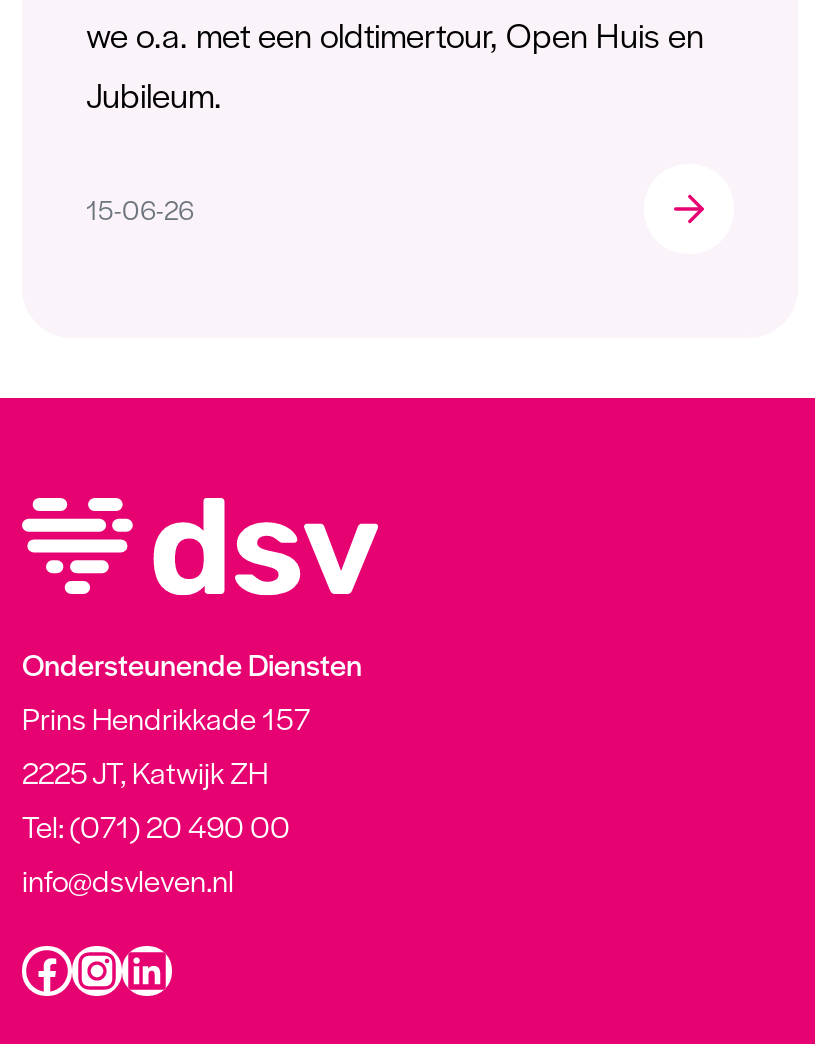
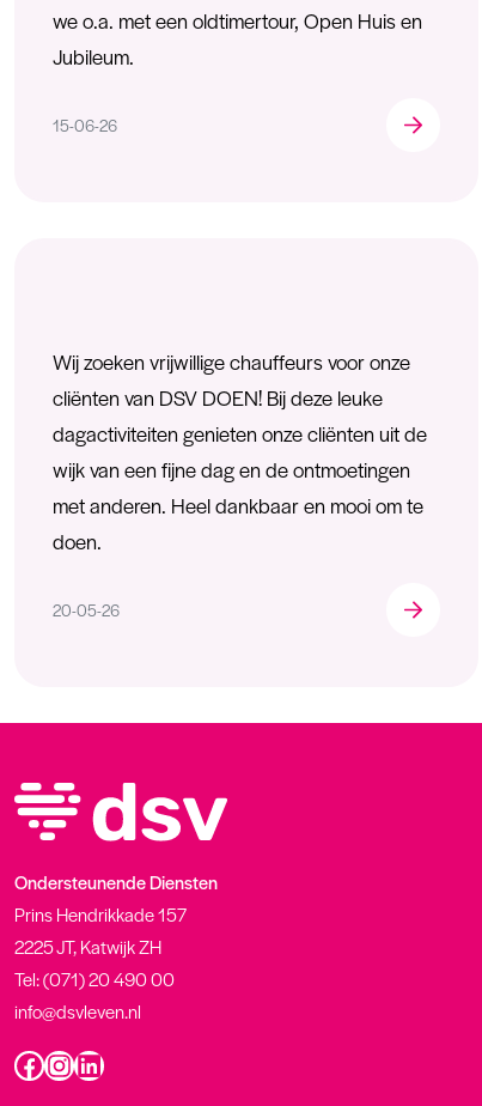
+ Wij zoeken vrijwillige chauffeurs voor onze
+ cliënten van DSV DOEN! Bij deze leuke
+ dagactiviteiten genieten onze cliënten uit de
+ wijk van een fijne dag en de ontmoetingen
+ met anderen. Heel dankbaar en mooi om te
+ doen.
+ 20-05-26
